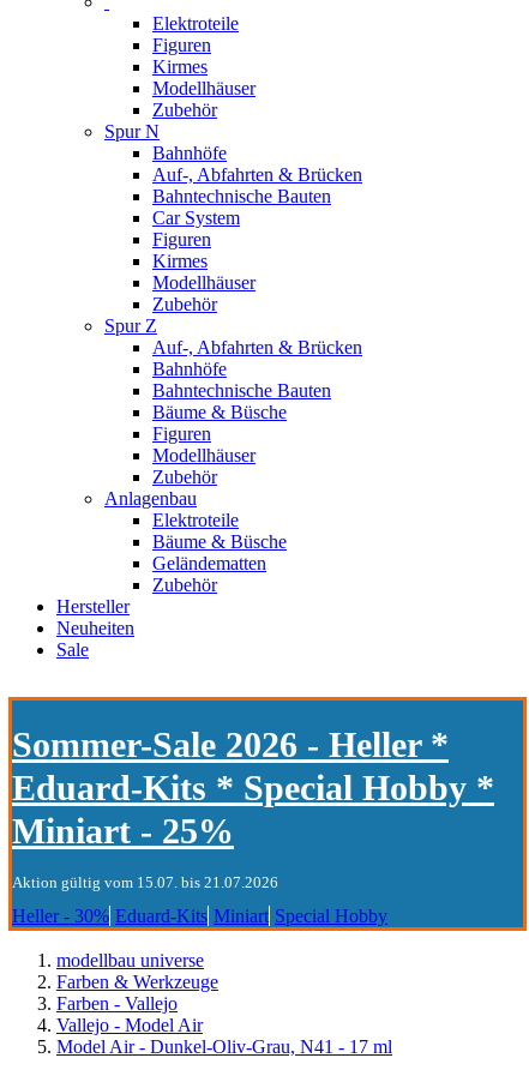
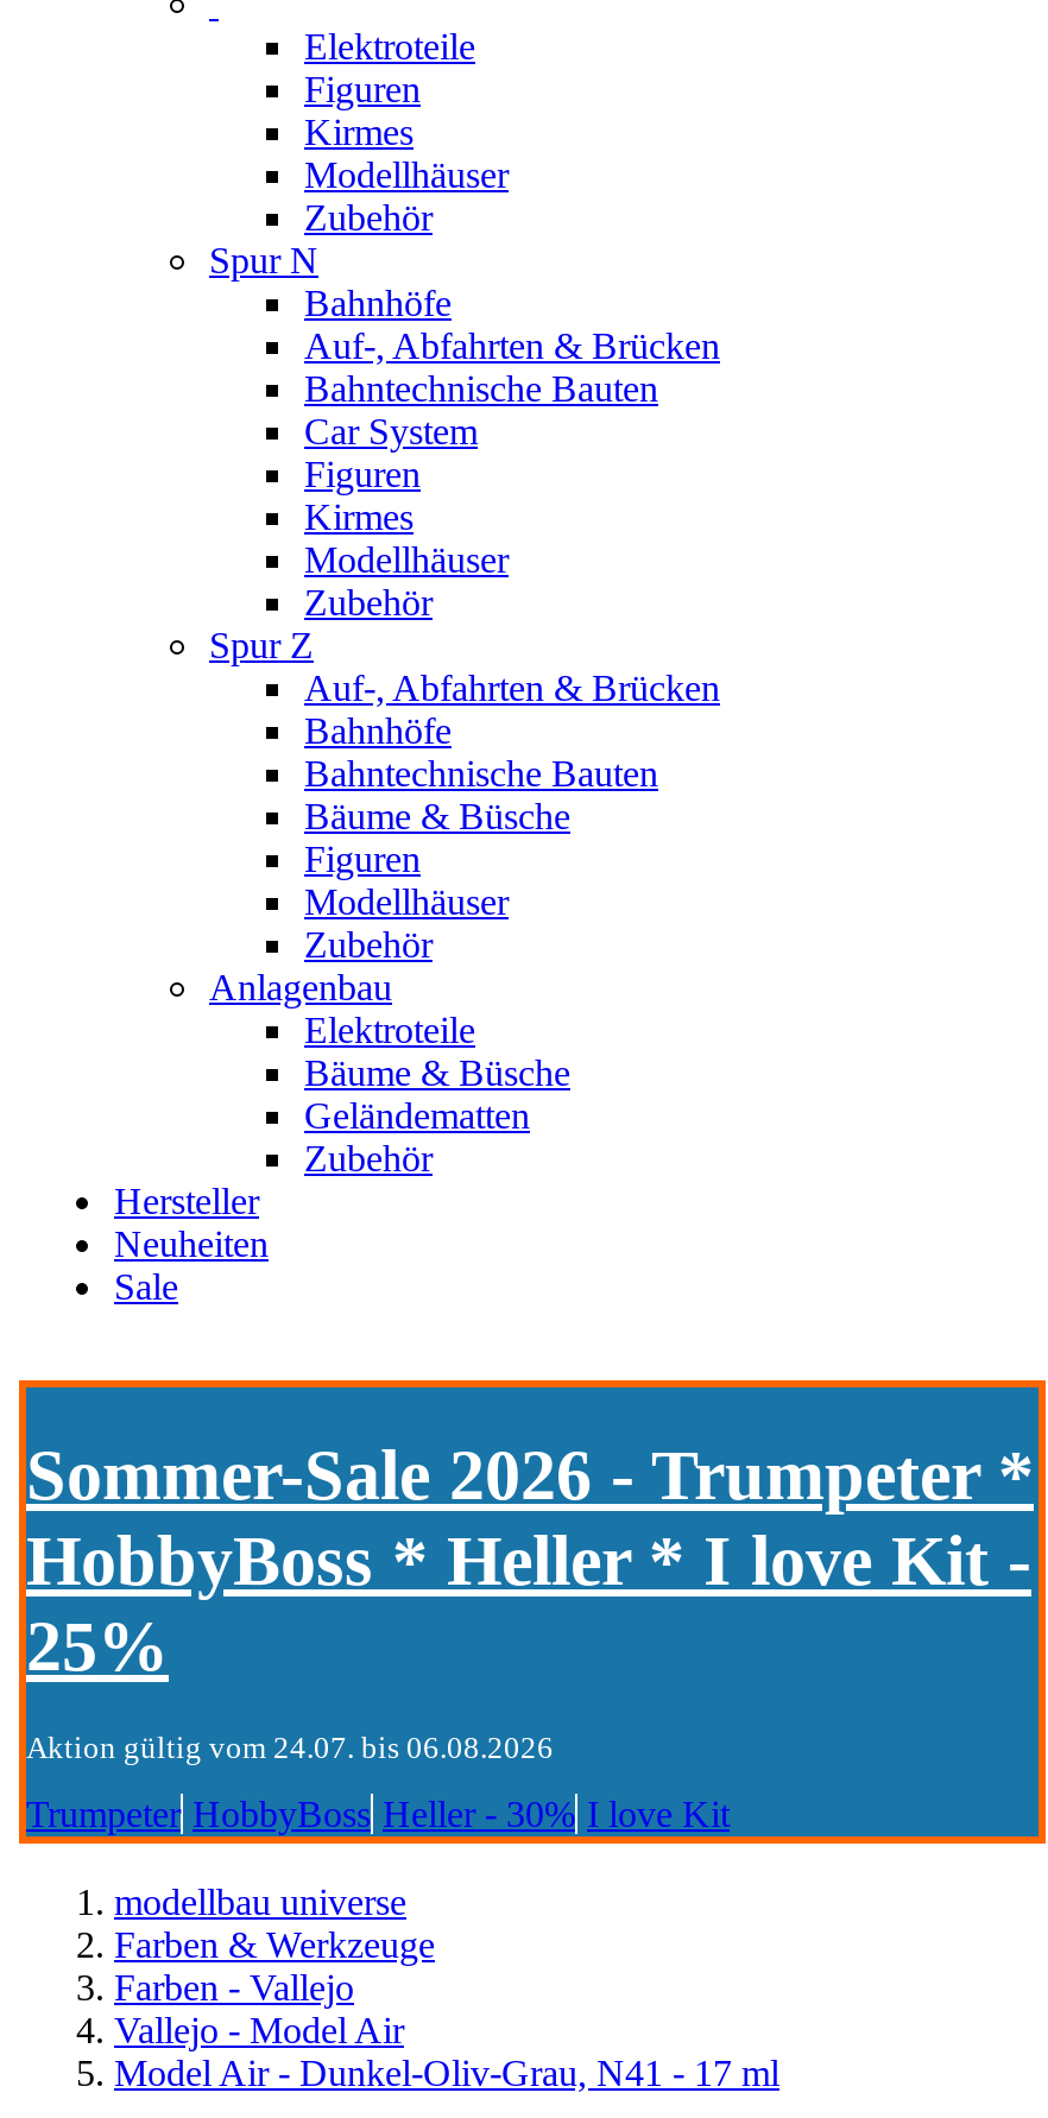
- Sommer-Sale 2026 - Heller *
- Eduard-Kits * Special Hobby *
- Miniart - 25%
+ Sommer-Sale 2026 - Trumpeter *
+ HobbyBoss * Heller * I love Kit -
+ 25%

- Aktion gültig vom 15.07. bis 21.07.2026
+ Aktion gültig vom 24.07. bis 06.08.2026

- Heller - 30% Eduard-Kits Miniart Special Hobby
+ Trumpeter HobbyBoss Heller - 30% I love Kit
